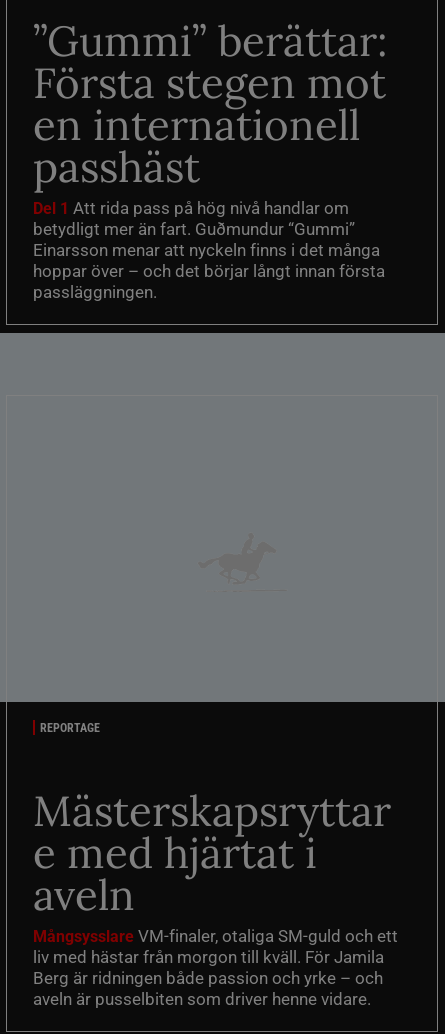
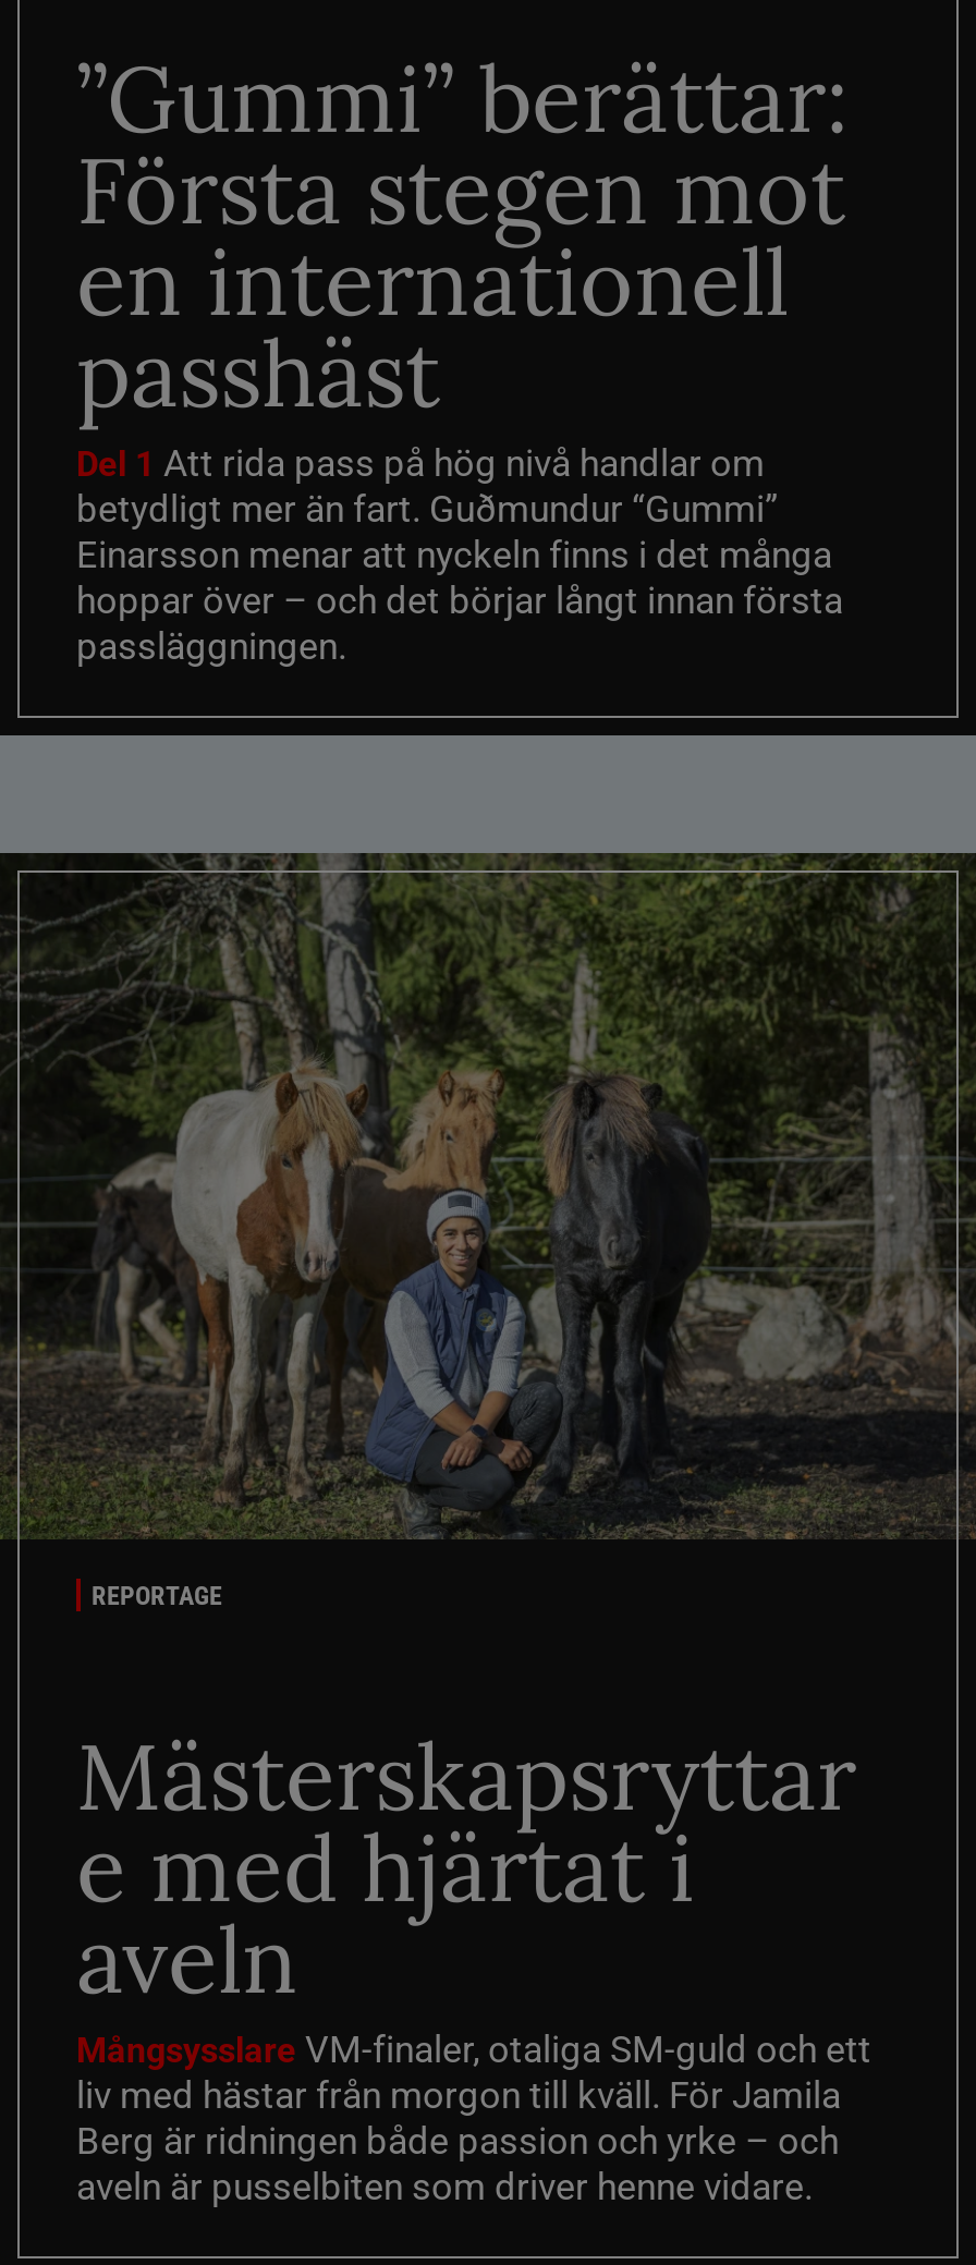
+ [image]
